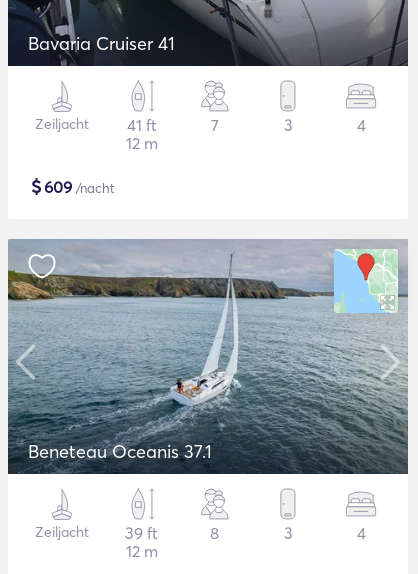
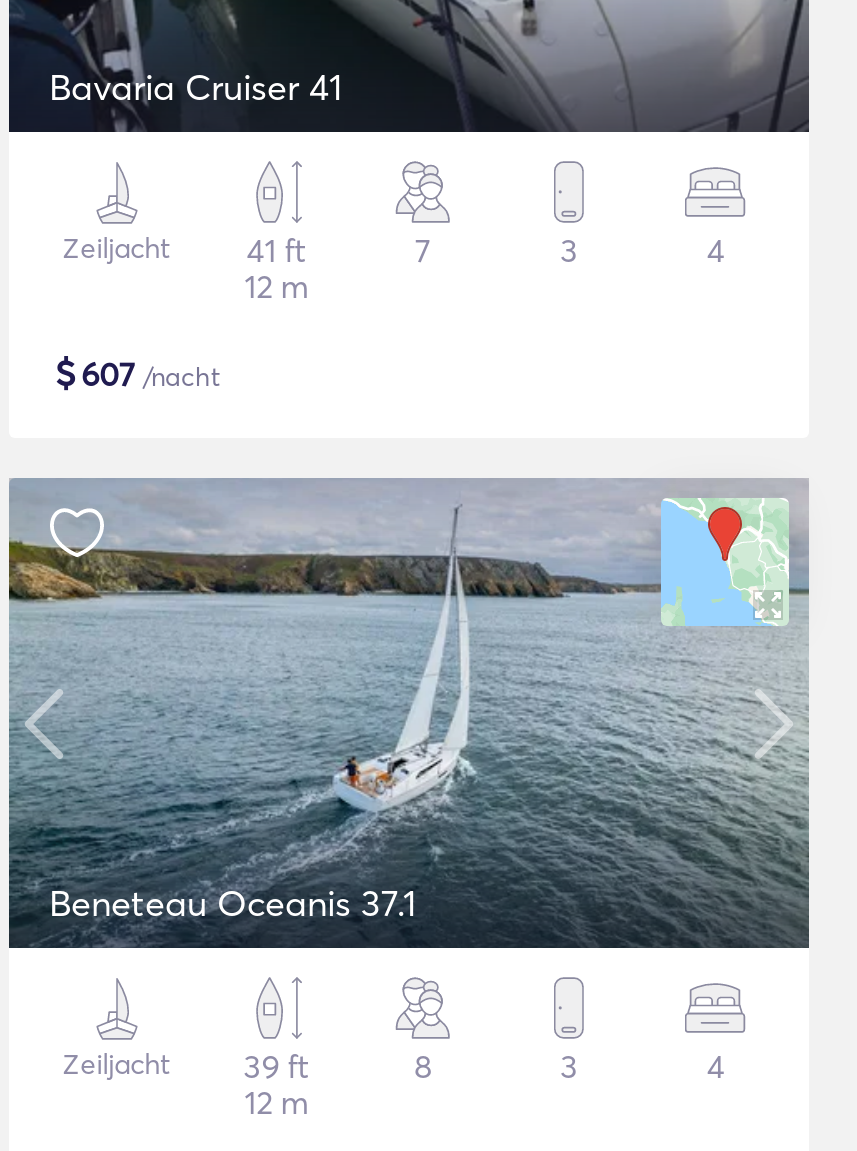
- $609 /nacht
+ $607 /nacht
